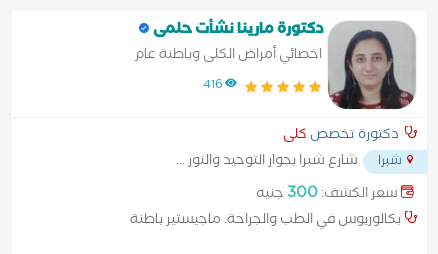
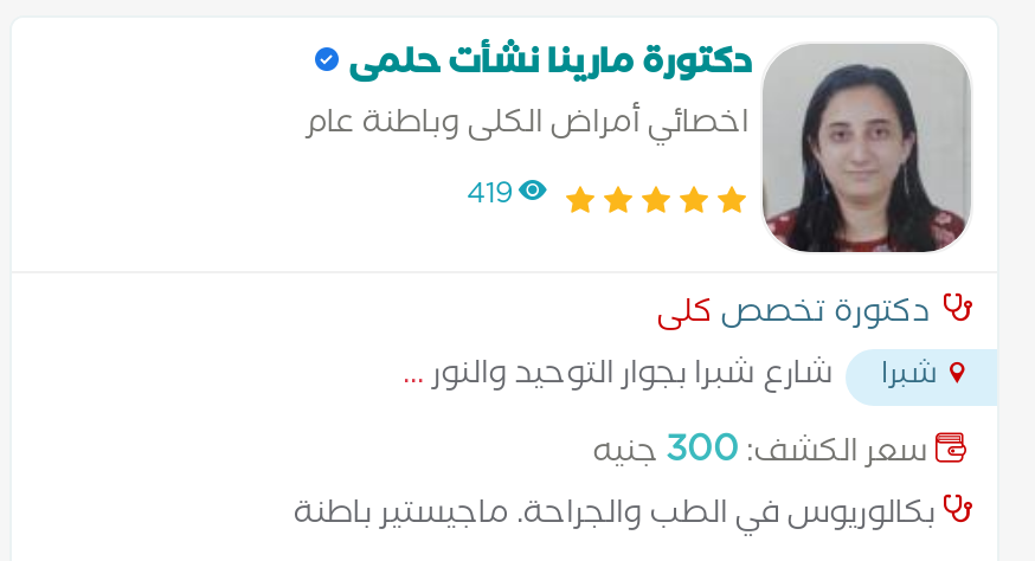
- 416
+ 419
